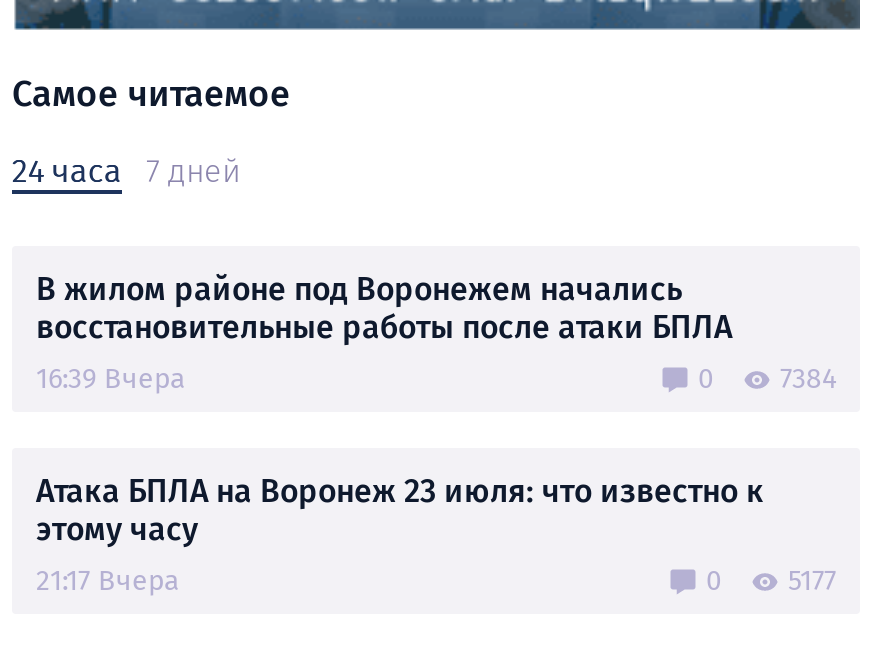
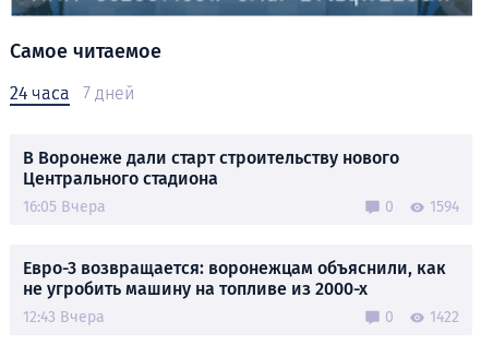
- В жилом районе под Воронежем начались
- восстановительные работы после атаки БПЛА
- 16:39 Вчера
+ В Воронеже дали старт строительству нового
+ Центрального стадиона
+ 16:05 Вчера

- 0 7384
+ 0 1594

- Атака БПЛА на Воронеж 23 июля: что известно к
- этому часу
- 21:17 Вчера
+ Евро-3 возвращается: воронежцам объяснили, как
+ не угробить машину на топливе из 2000-х
+ 12:43 Вчера

- 0 5177
+ 0 1422
